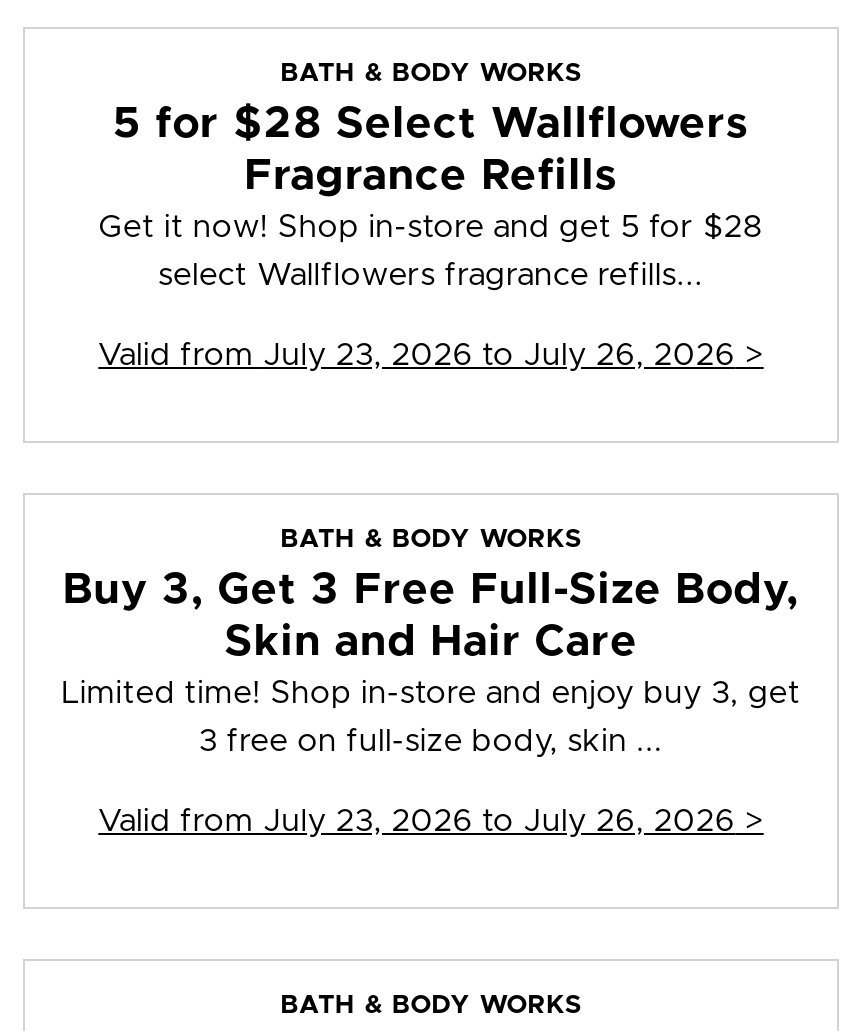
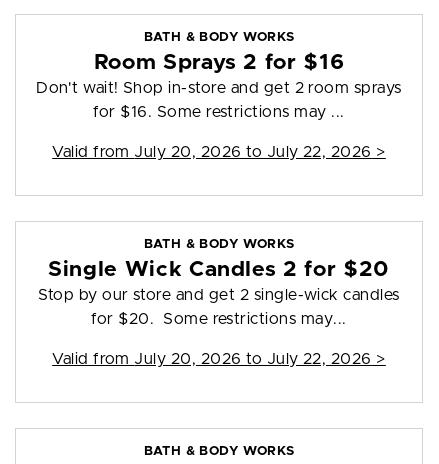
- 5 for $28 Select Wallflowers
- Fragrance Refills
- Get it now! Shop in-store and get 5 for $28
+ Room Sprays 2 for $16
+ Don't wait! Shop in-store and get 2 room sprays

- select Wallflowers fragrance refills...
+ for $16. Some restrictions may ...

- Valid from July 23, 2026 to July 26, 2026 >
+ Valid from July 20, 2026 to July 22, 2026 >

- Buy 3, Get 3 Free Full-Size Body,
- Skin and Hair Care
- Limited time! Shop in-store and enjoy buy 3, get
+ Single Wick Candles 2 for $20
+ Stop by our store and get 2 single-wick candles

- 3 free on full-size body, skin ...
+ for $20. Some restrictions may...

- Valid from July 23, 2026 to July 26, 2026 >
+ Valid from July 20, 2026 to July 22, 2026 >
